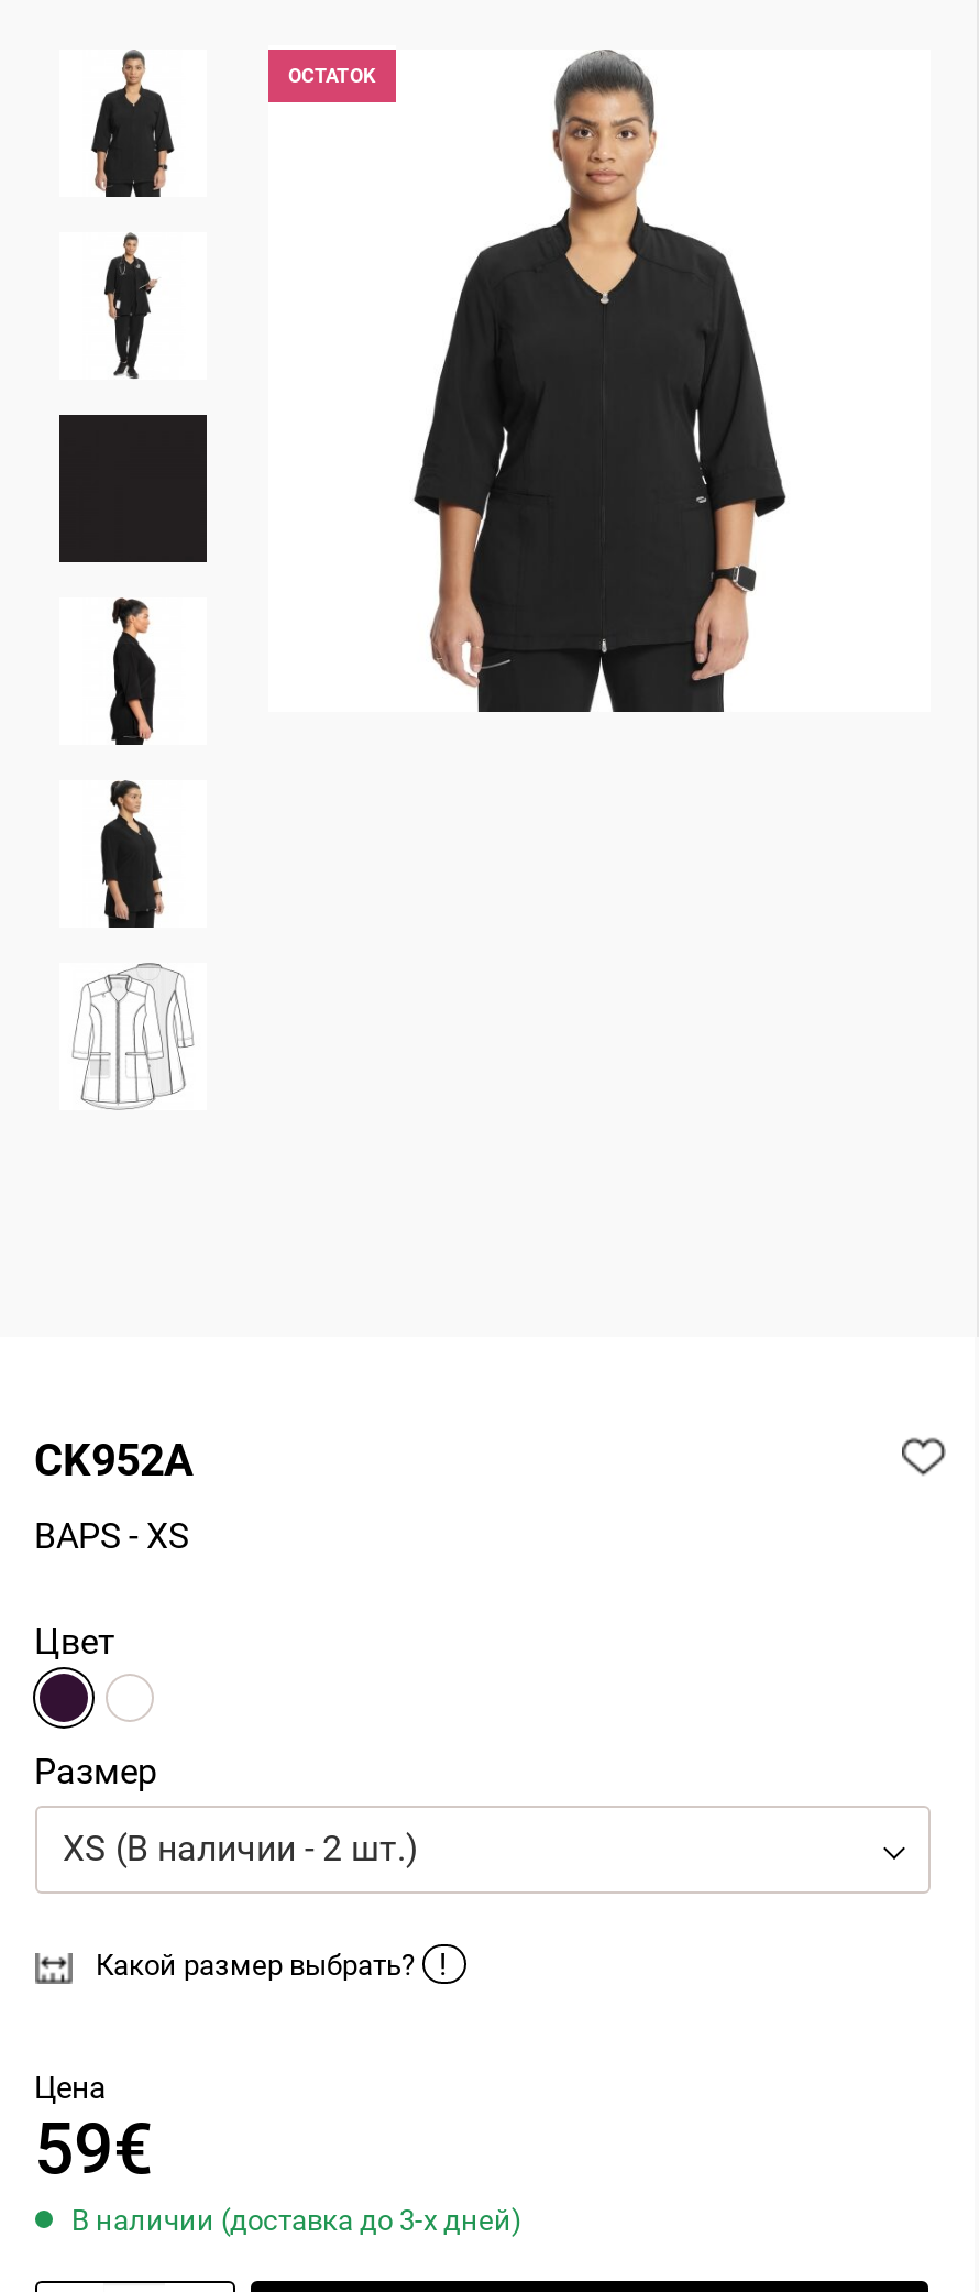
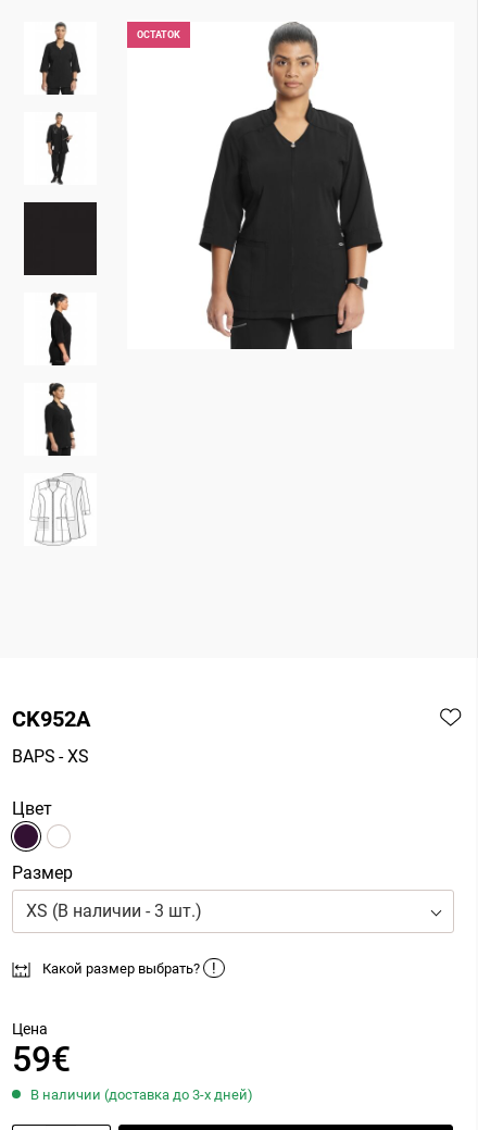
- XS (В наличии - 2 шт.)
+ XS (В наличии - 3 шт.)
